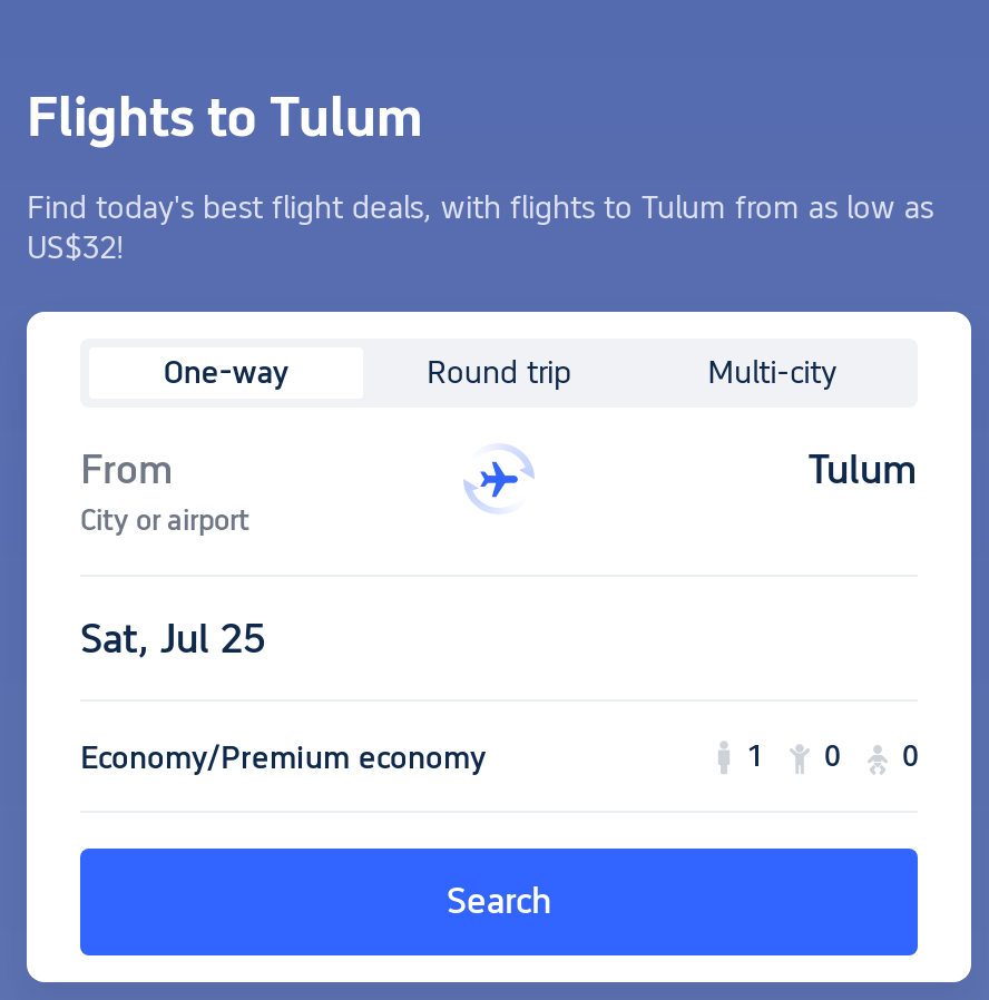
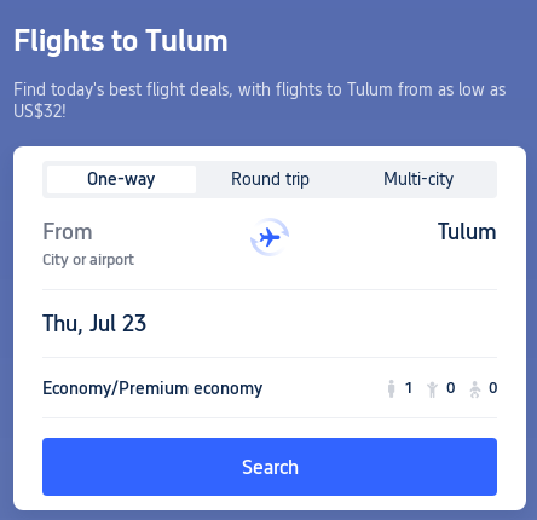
- Sat, Jul 25
+ Thu, Jul 23
